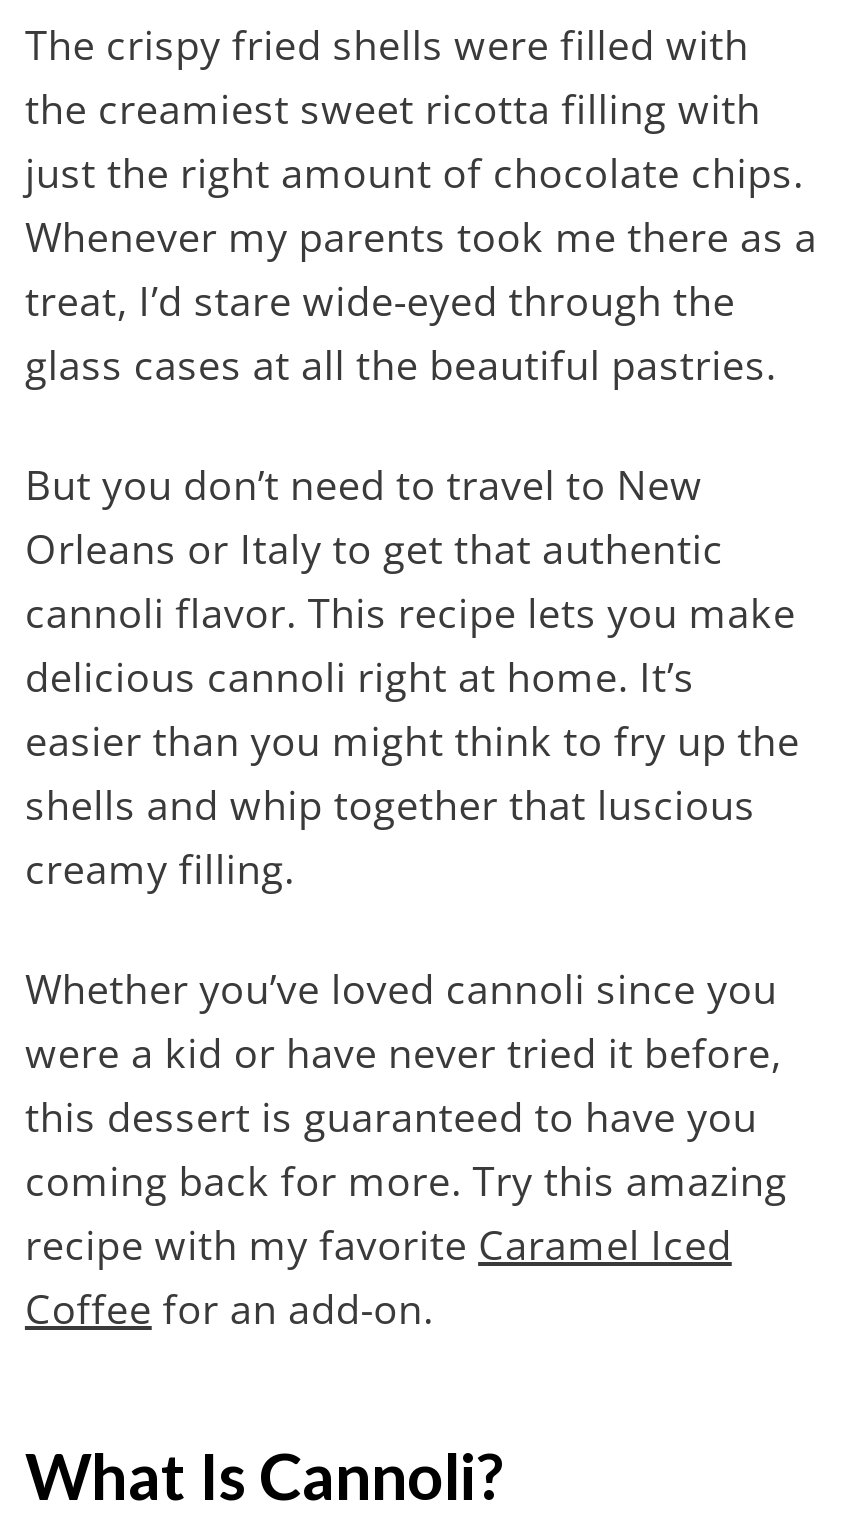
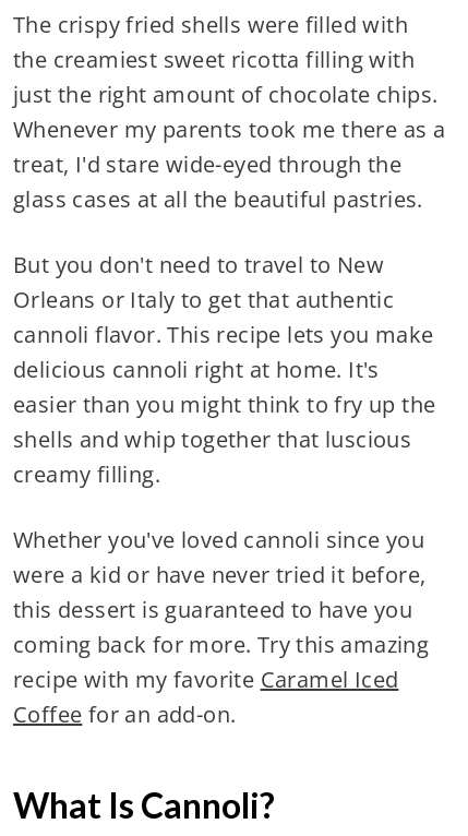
- treat, I’d stare wide-eyed through the
+ treat, I'd stare wide-eyed through the

- But you don’t need to travel to New
+ But you don't need to travel to New

- delicious cannoli right at home. It’s
+ delicious cannoli right at home. It's

- Whether you’ve loved cannoli since you
+ Whether you've loved cannoli since you
